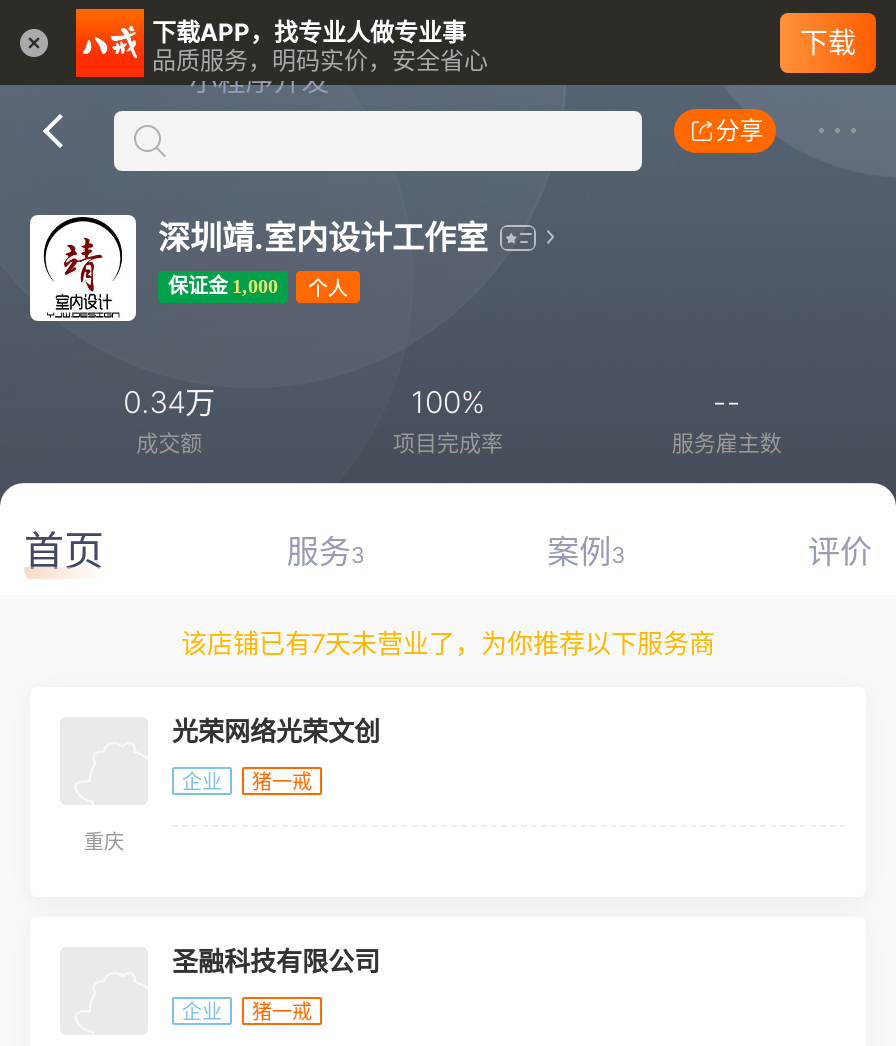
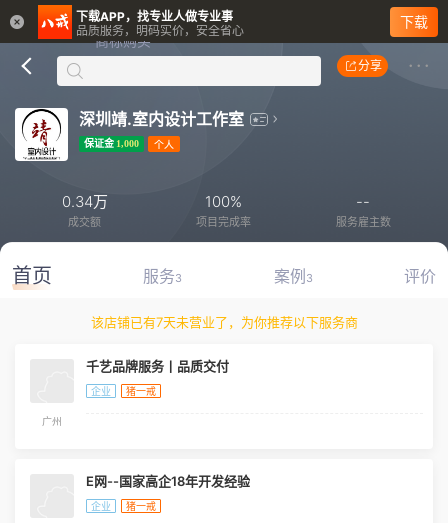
- 光荣网络光荣文创
+ 千艺品牌服务丨品质交付

- 重庆
+ 广州

- 圣融科技有限公司
+ E网--国家高企18年开发经验
